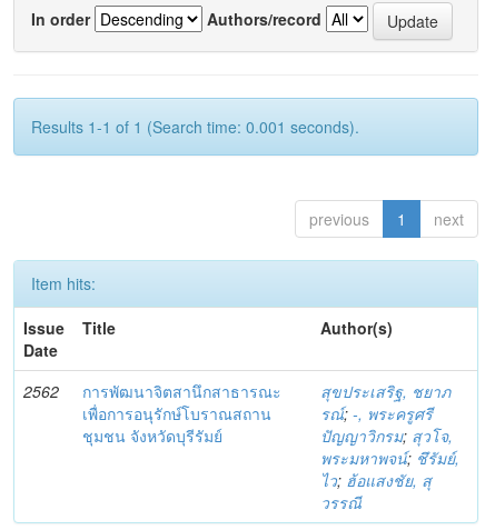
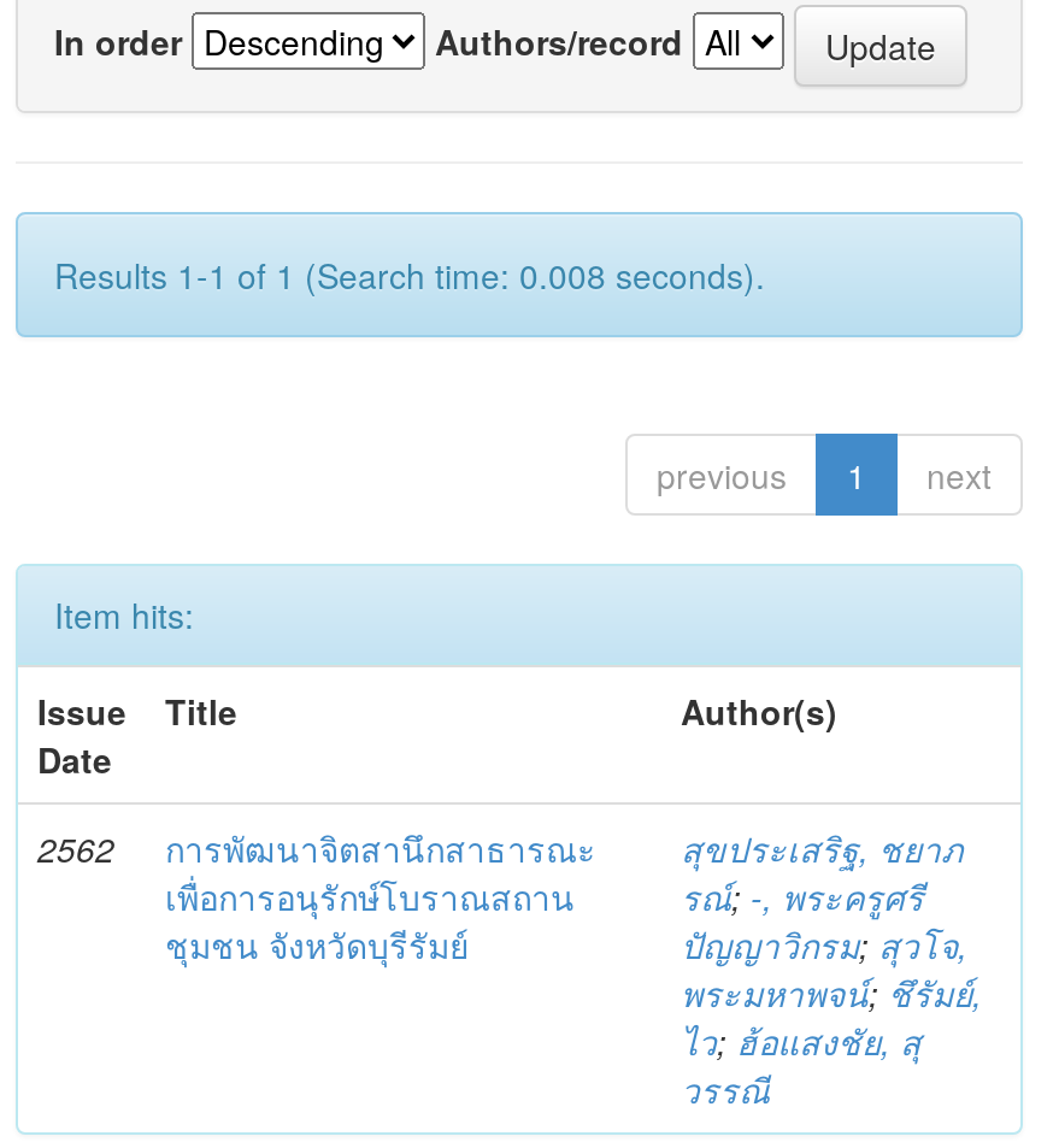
- Results 1-1 of 1 (Search time: 0.001 seconds).
+ Results 1-1 of 1 (Search time: 0.008 seconds).
